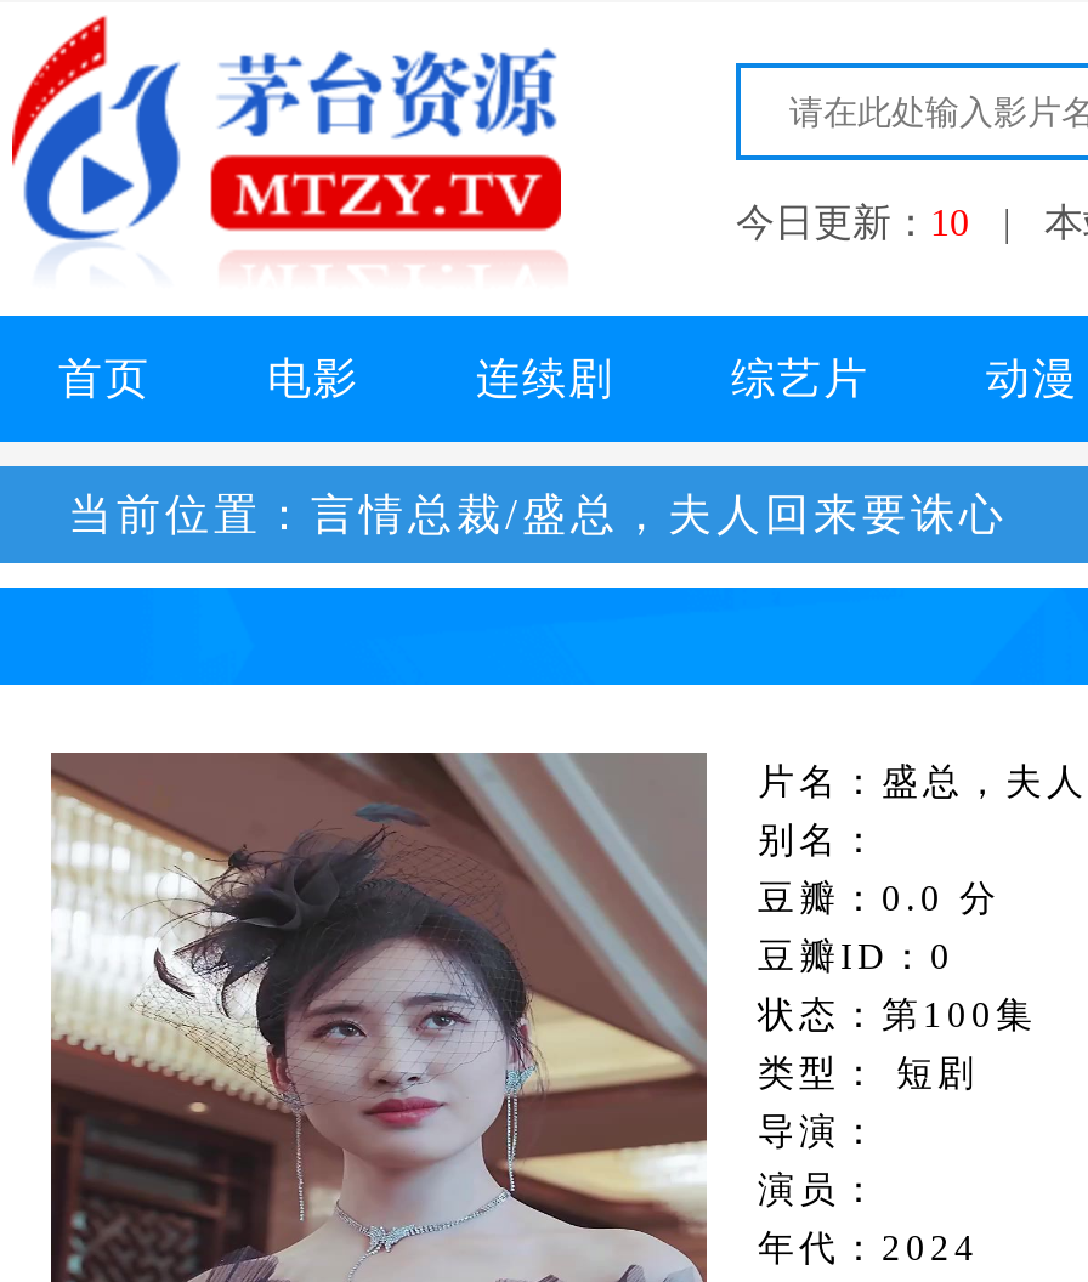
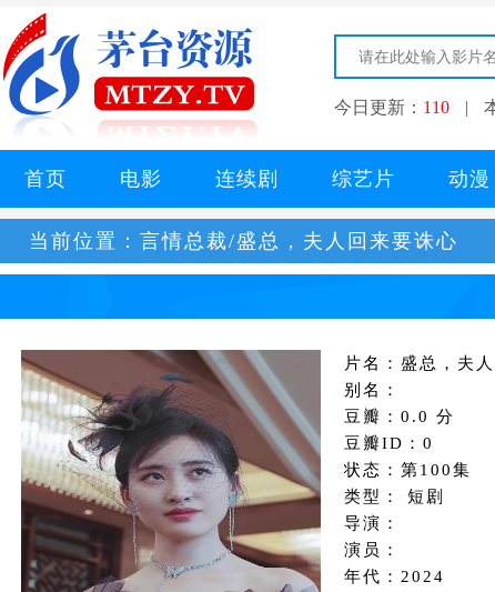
- 今日更新：10
+ 今日更新：110
